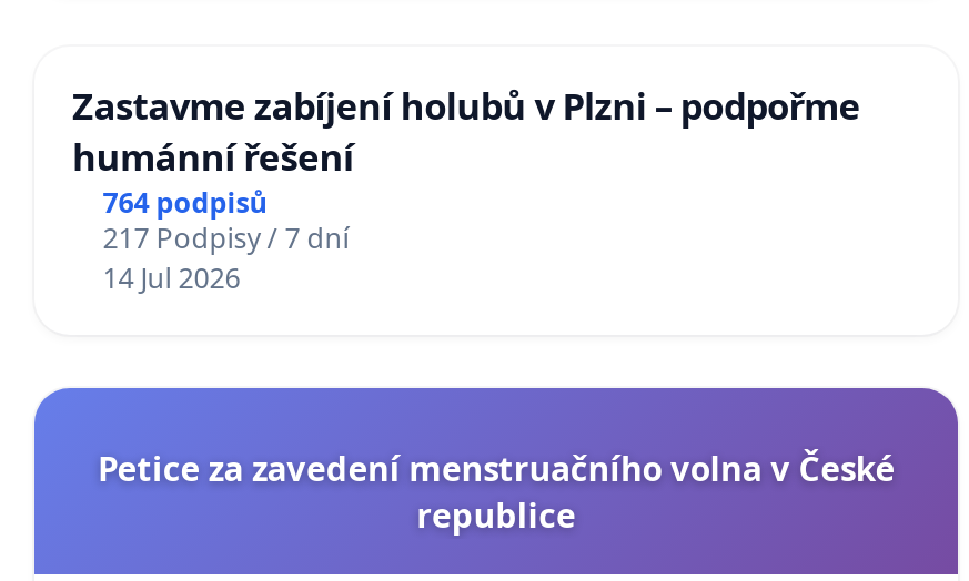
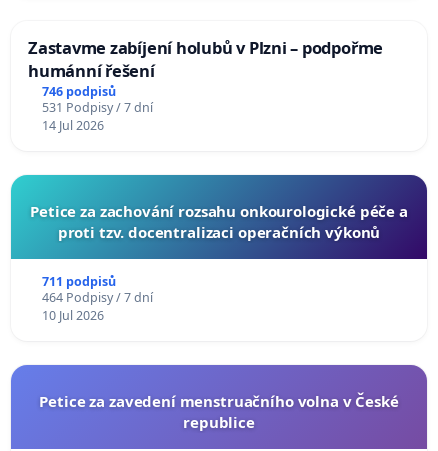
- 764 podpisů
+ 746 podpisů

- 217 Podpisy / 7 dní
+ 531 Podpisy / 7 dní

+ [image]
+ Petice za zachování rozsahu onkourologické péče a
+ proti tzv. docentralizaci operačních výkonů
+ 711 podpisů
+ 464 Podpisy / 7 dní
+ 10 Jul 2026
